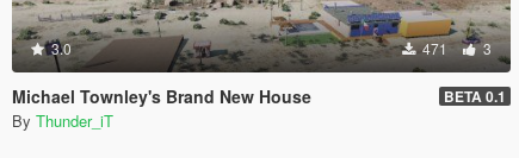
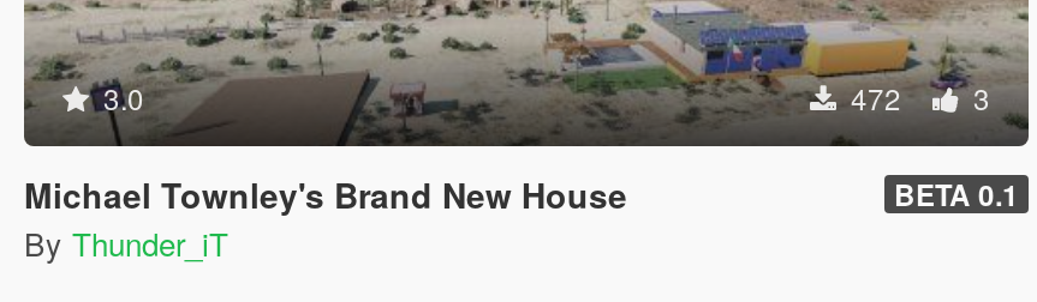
- 471 3
+ 472 3
